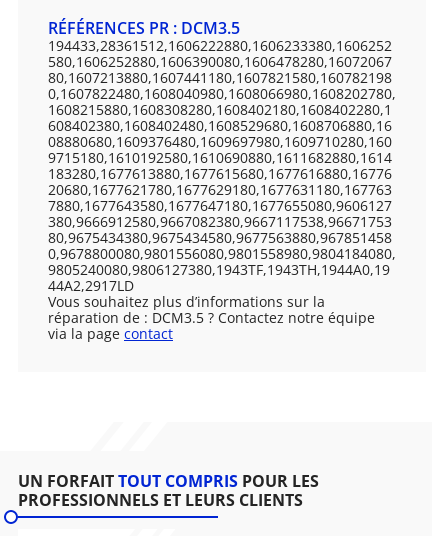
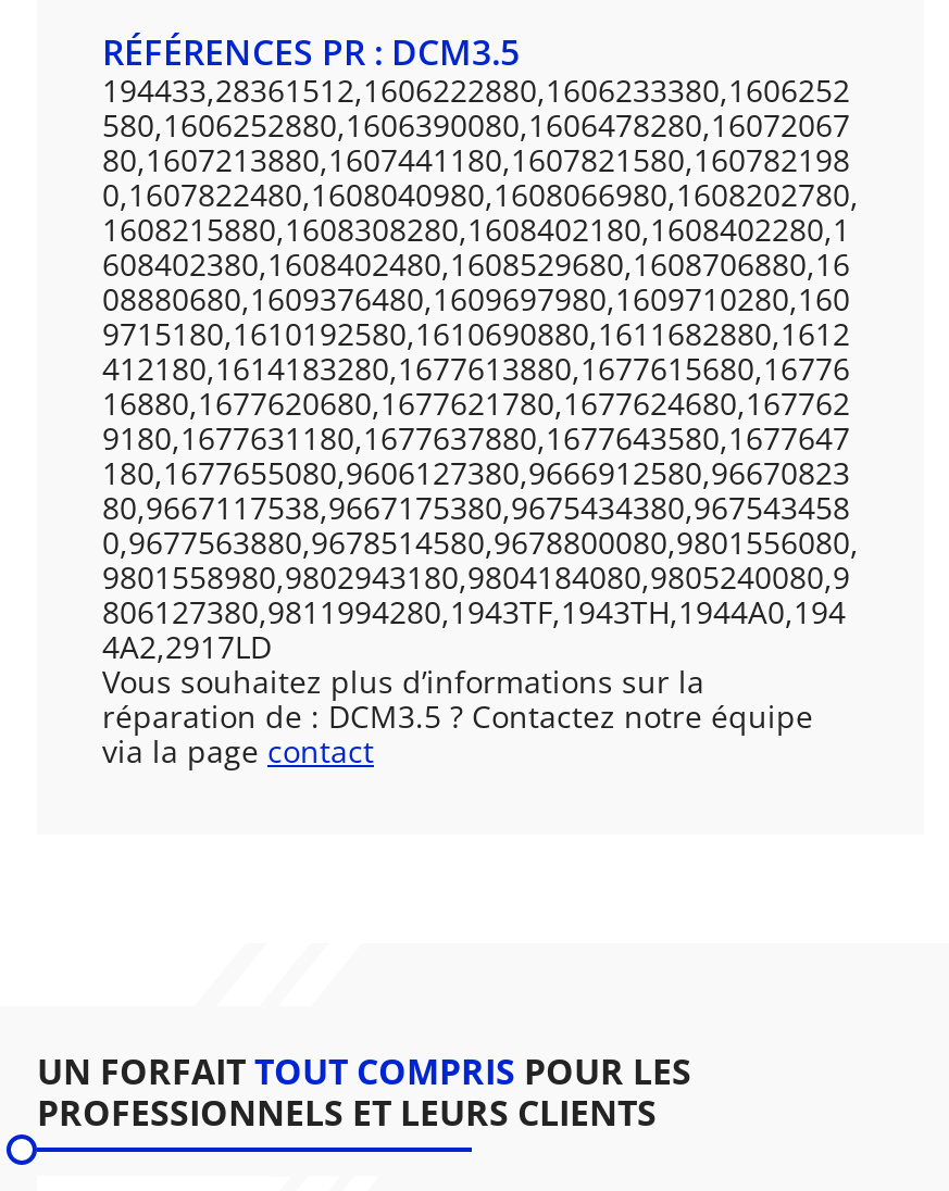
- 9715180,1610192580,1610690880,1611682880,1614
- 183280,1677613880,1677615680,1677616880,16776
- 20680,1677621780,1677629180,1677631180,167763
- 7880,1677643580,1677647180,1677655080,9606127
- 380,9666912580,9667082380,9667117538,96671753
- 80,9675434380,9675434580,9677563880,967851458
- 0,9678800080,9801556080,9801558980,9804184080,
- 9805240080,9806127380,1943TF,1943TH,1944A0,19
- 44A2,2917LD
+ 9715180,1610192580,1610690880,1611682880,1612
+ 412180,1614183280,1677613880,1677615680,16776
+ 16880,1677620680,1677621780,1677624680,167762
+ 9180,1677631180,1677637880,1677643580,1677647
+ 180,1677655080,9606127380,9666912580,96670823
+ 80,9667117538,9667175380,9675434380,967543458
+ 0,9677563880,9678514580,9678800080,9801556080,
+ 9801558980,9802943180,9804184080,9805240080,9
+ 806127380,9811994280,1943TF,1943TH,1944A0,194
+ 4A2,2917LD
